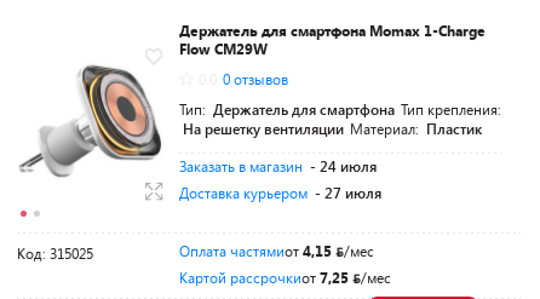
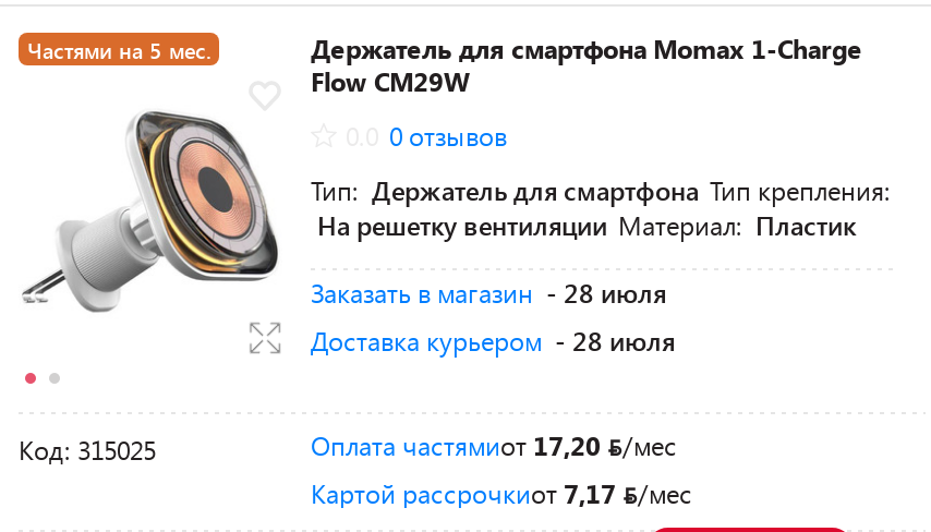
+ Частями на 5 мес.

- Заказать в магазин - 24 июля
+ Заказать в магазин - 28 июля

- Доставка курьером - 27 июля
+ Доставка курьером - 28 июля

- Оплата частямиот 4,15
+ Оплата частямиот 17,20

- Картой рассрочкиот 7,25
+ Картой рассрочкиот 7,17
